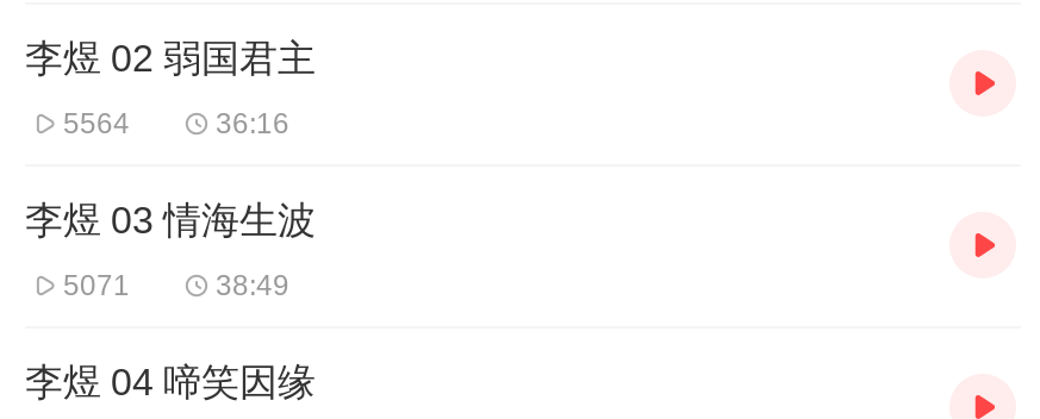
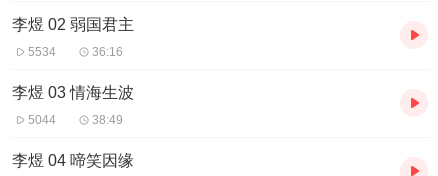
- 5564
+ 5534

- 5071
+ 5044
